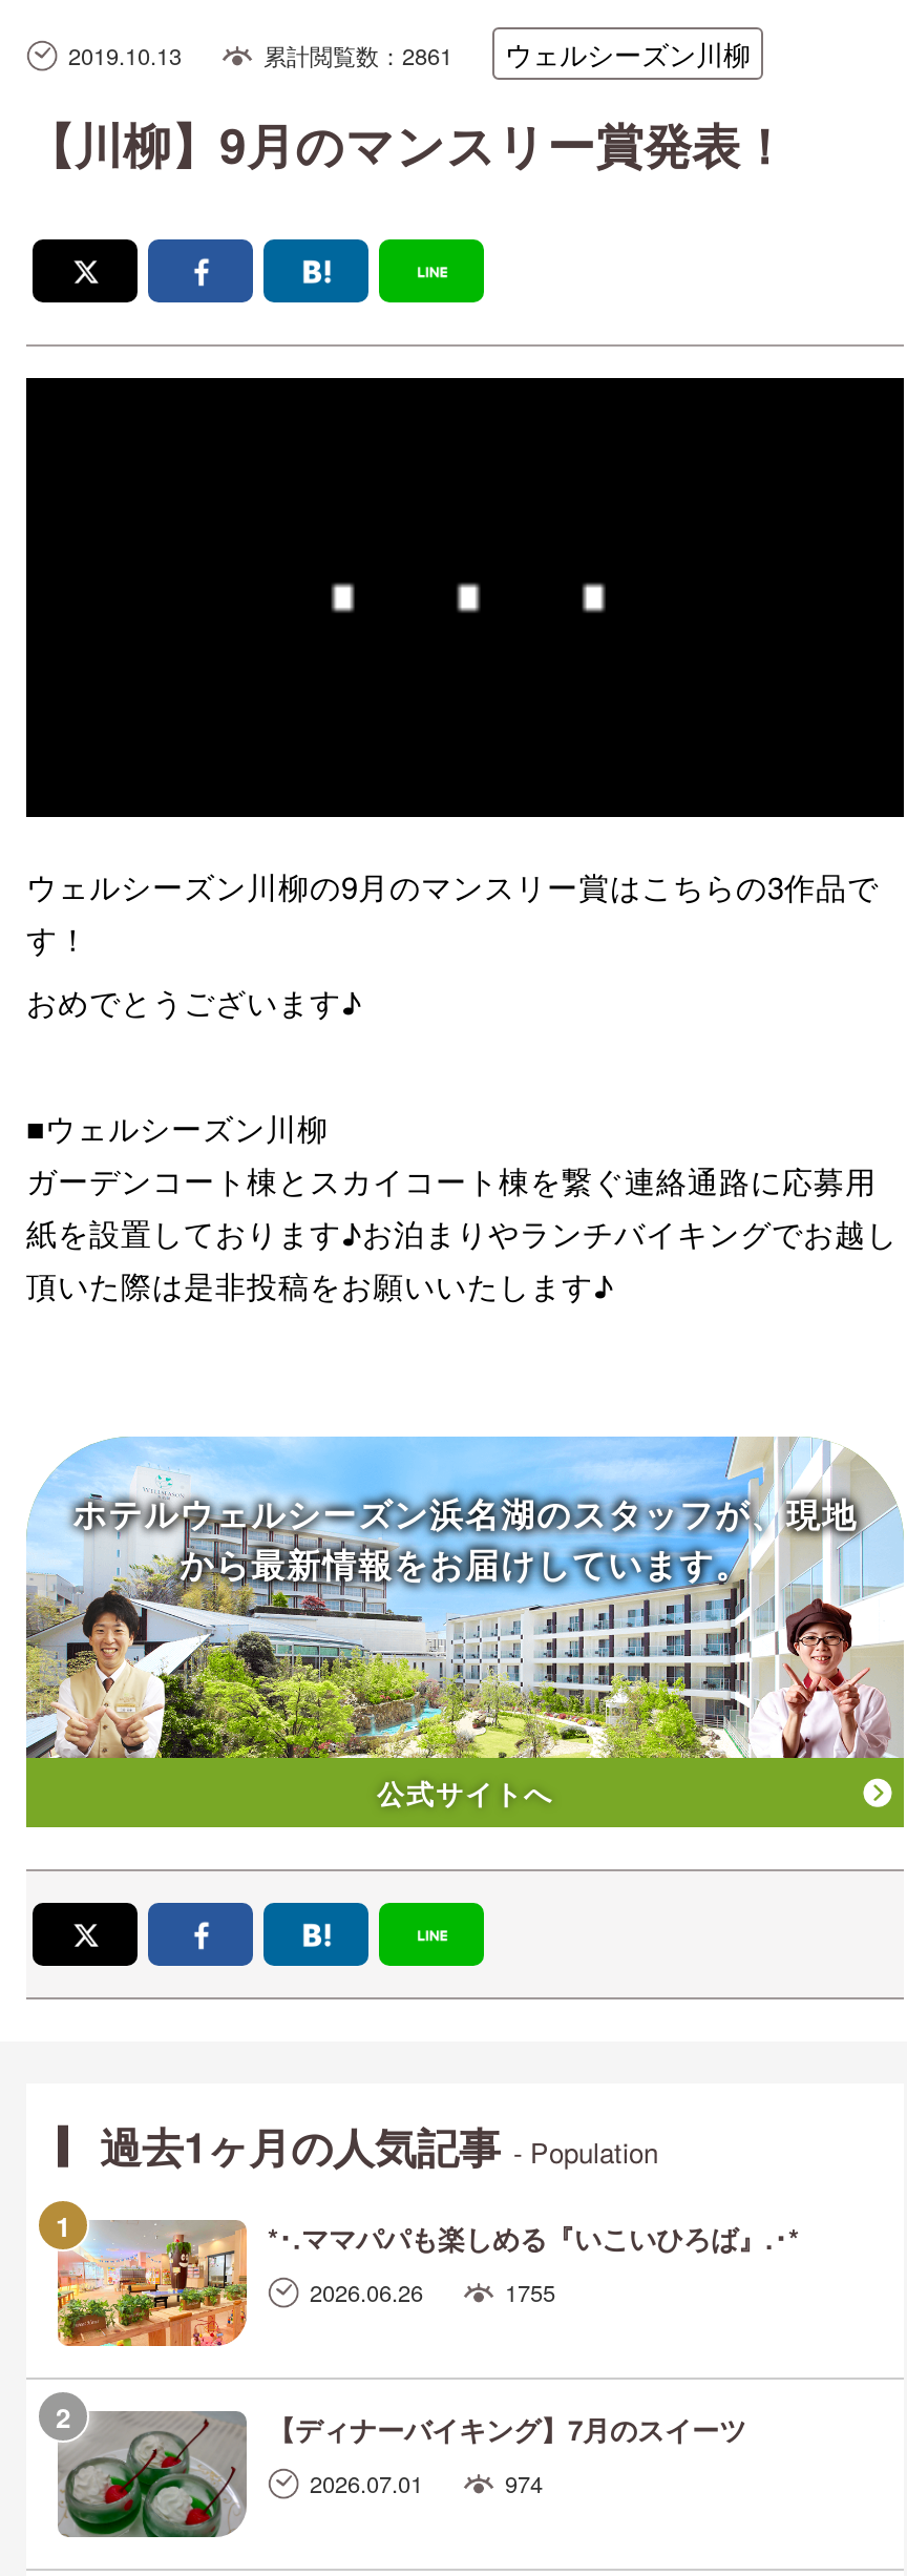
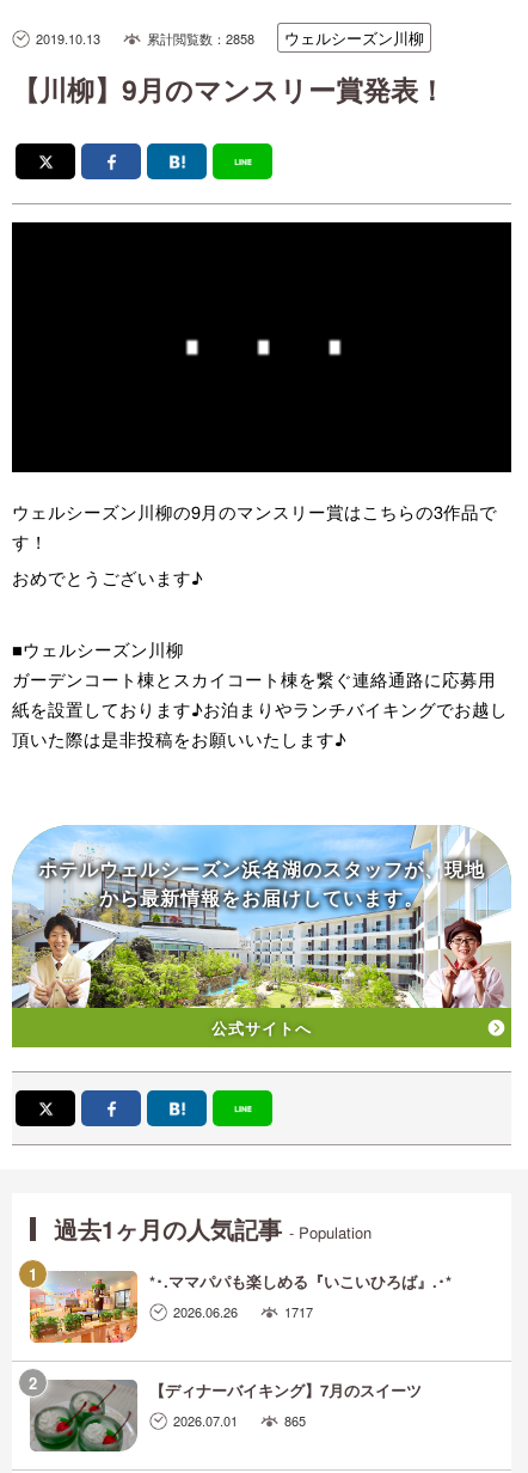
- 累計閲覧数：2861 ウェルシーズン川柳
+ 累計閲覧数：2858 ウェルシーズン川柳

- 1755
+ 1717

- 974
+ 865
